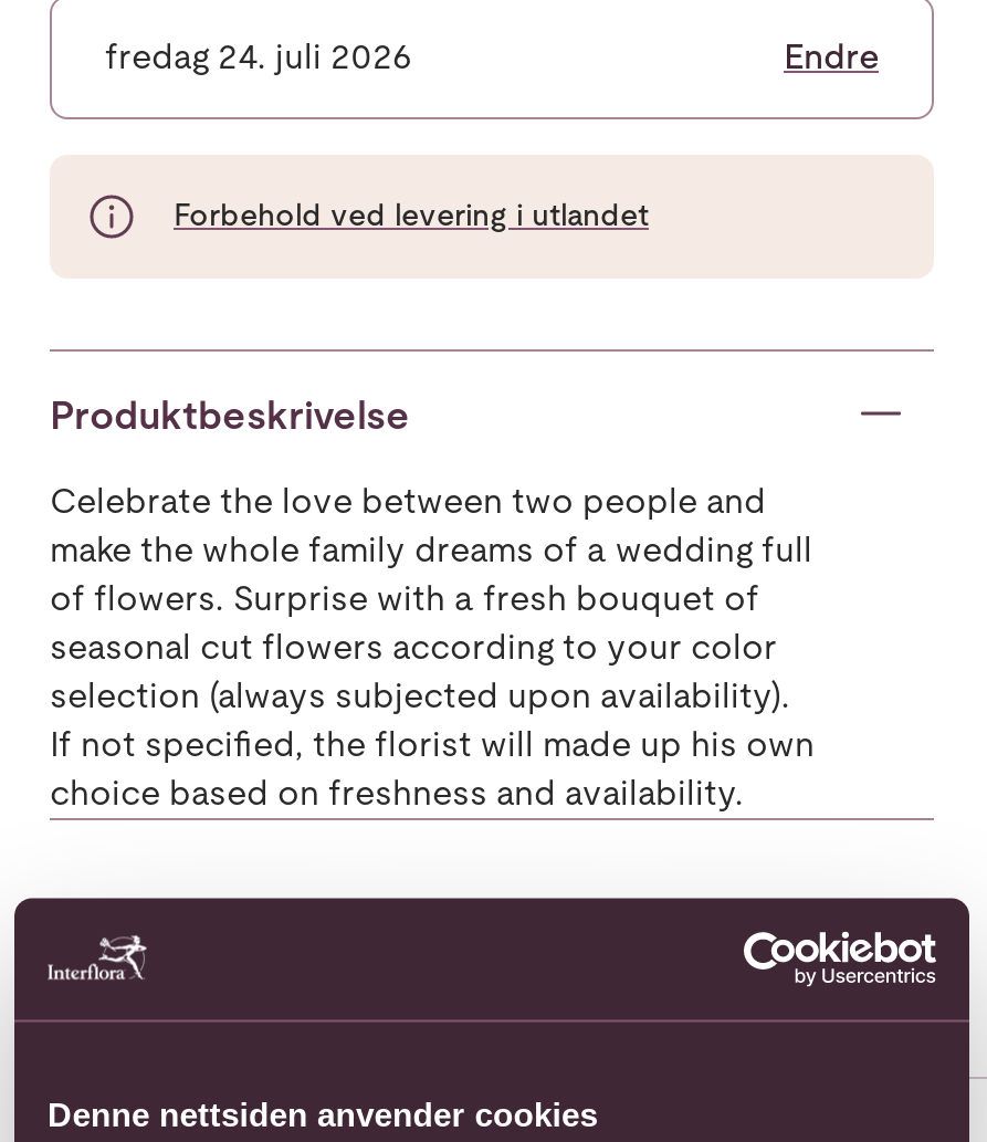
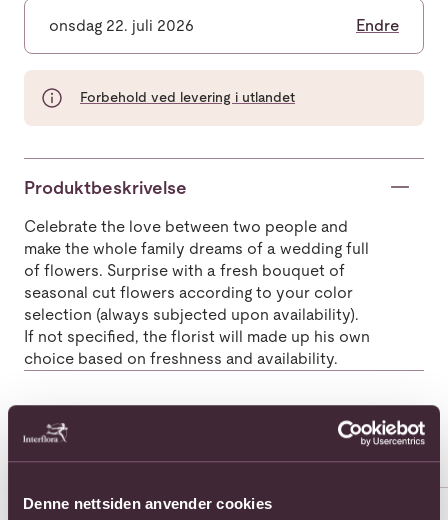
- fredag 24. juli 2026
+ onsdag 22. juli 2026
